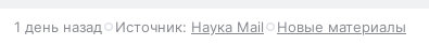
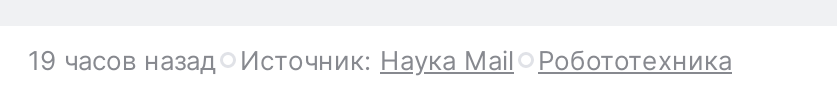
- 1 день назад
+ 19 часов назад

- Новые материалы
+ Робототехника
